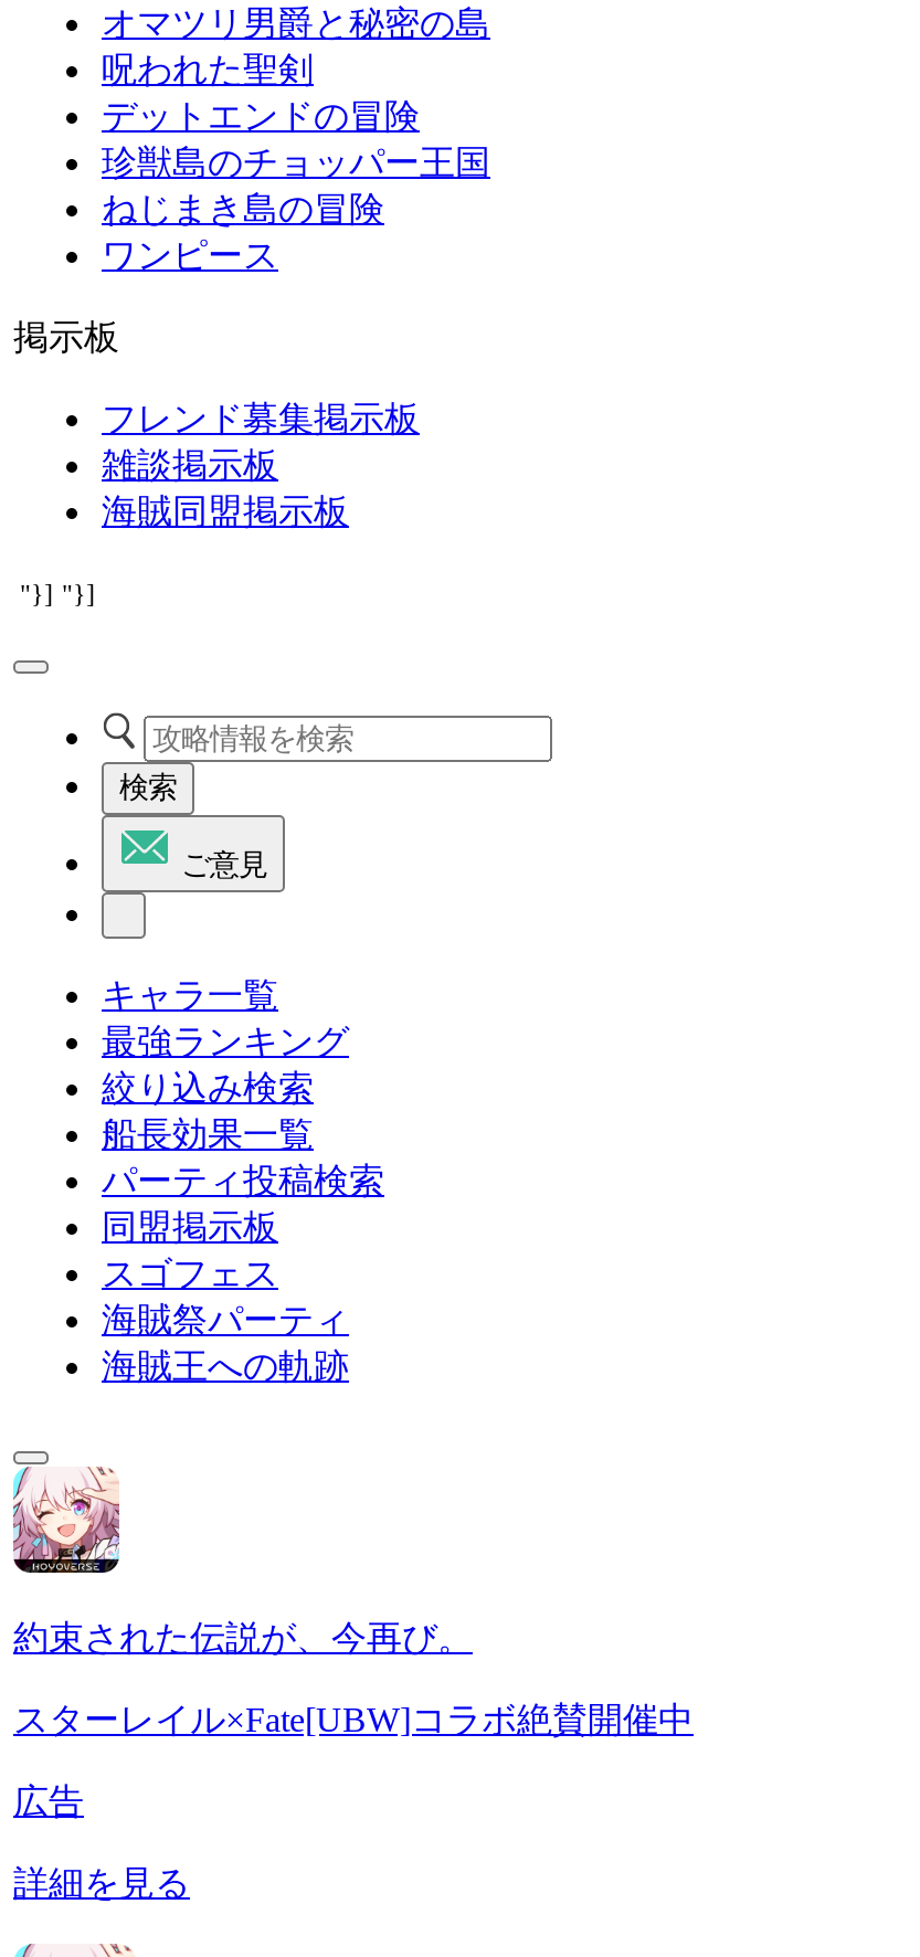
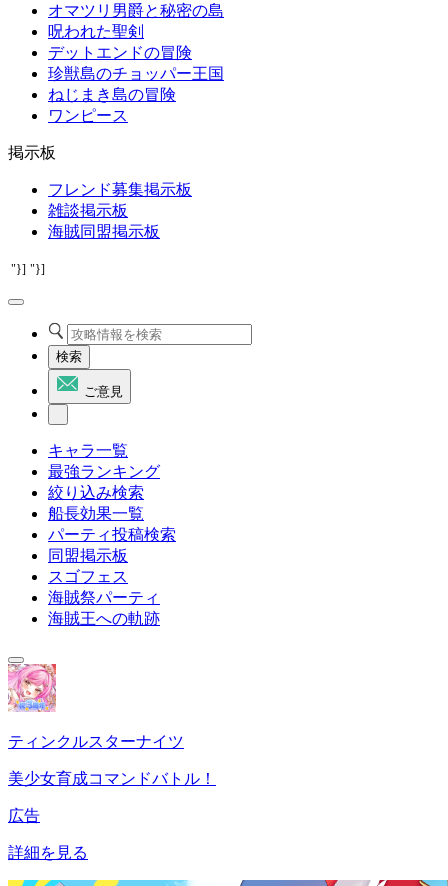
- [image]
- 約束された伝説が、今再び。
+ [image]
+ ティンクルスターナイツ

- スターレイル×Fate[UBW]コラボ絶賛開催中
+ 美少女育成コマンドバトル！
